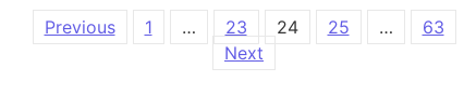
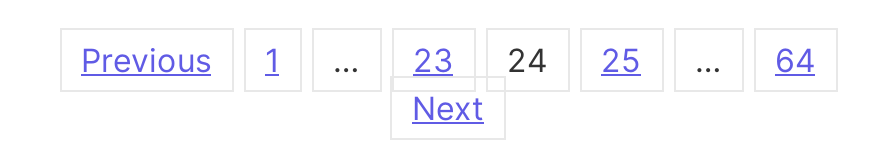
- 63
+ 64
